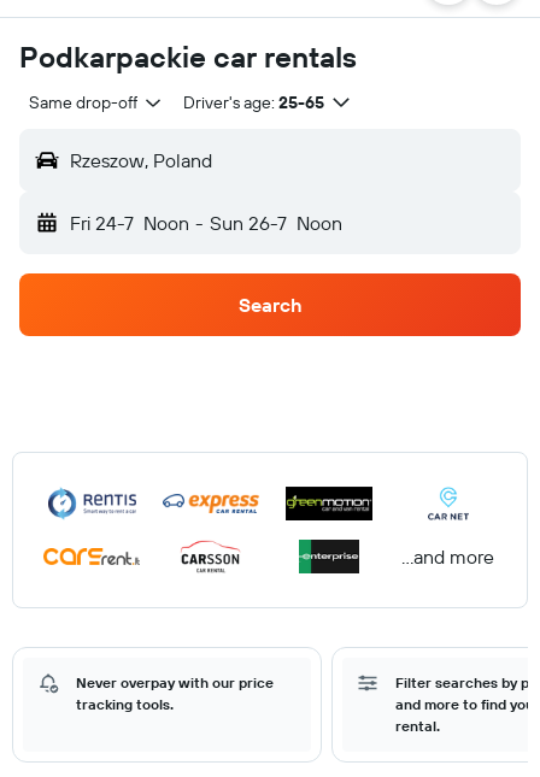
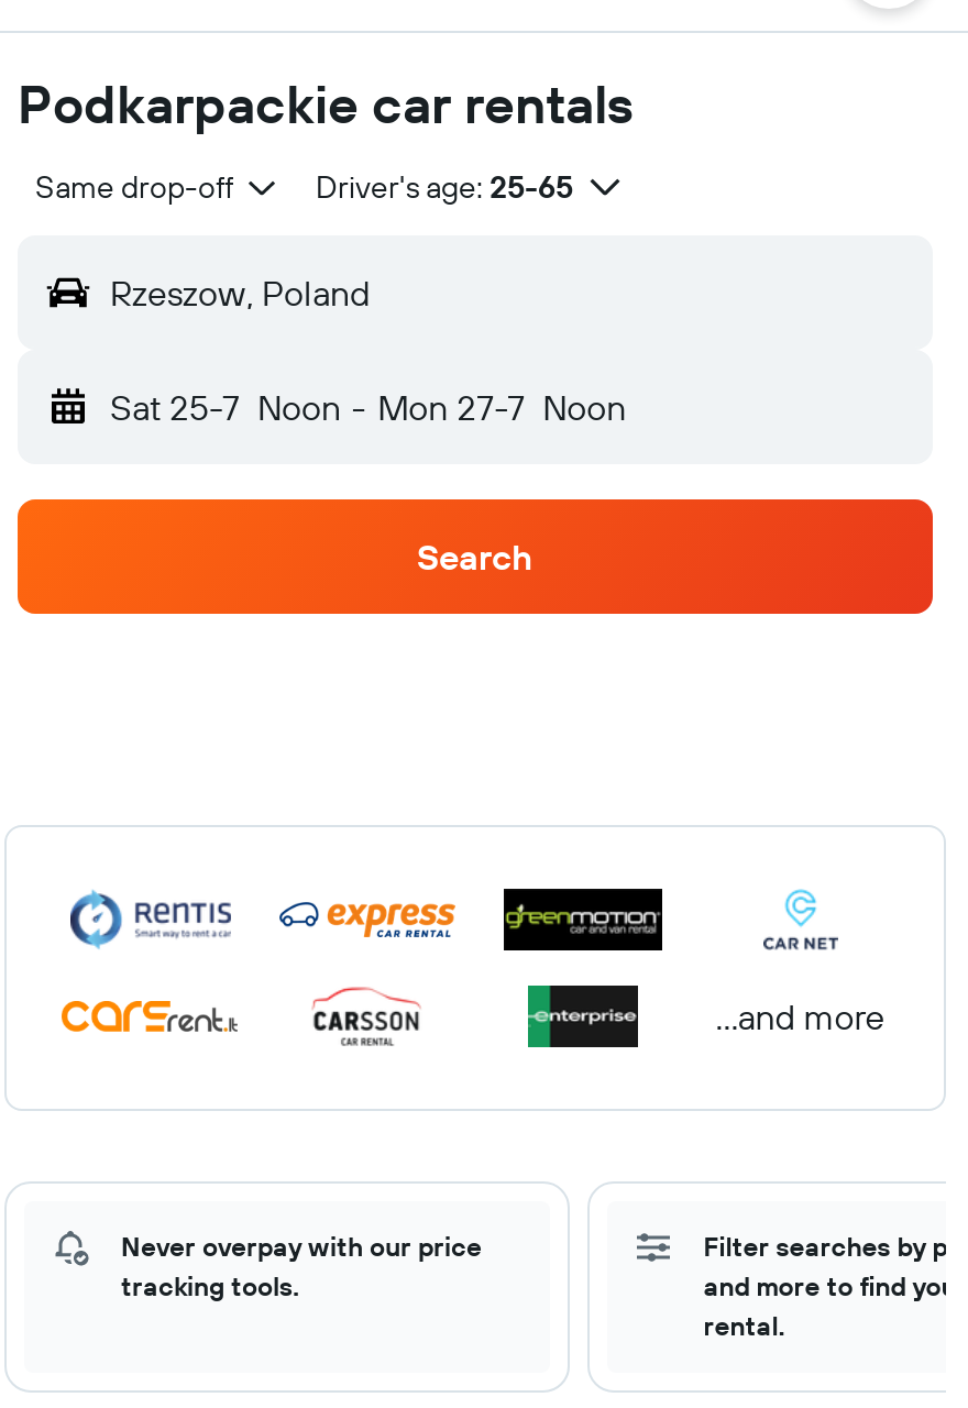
- Fri 24-7 Noon - Sun 26-7 Noon
+ Sat 25-7 Noon - Mon 27-7 Noon
